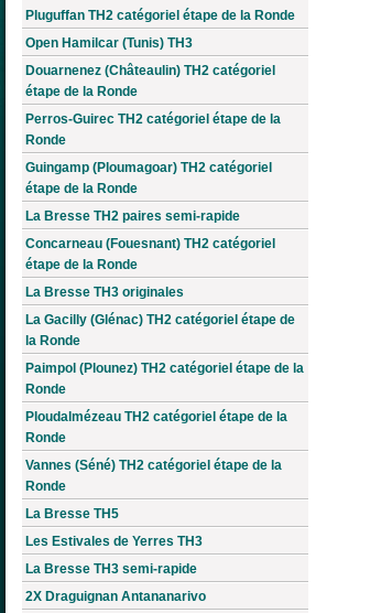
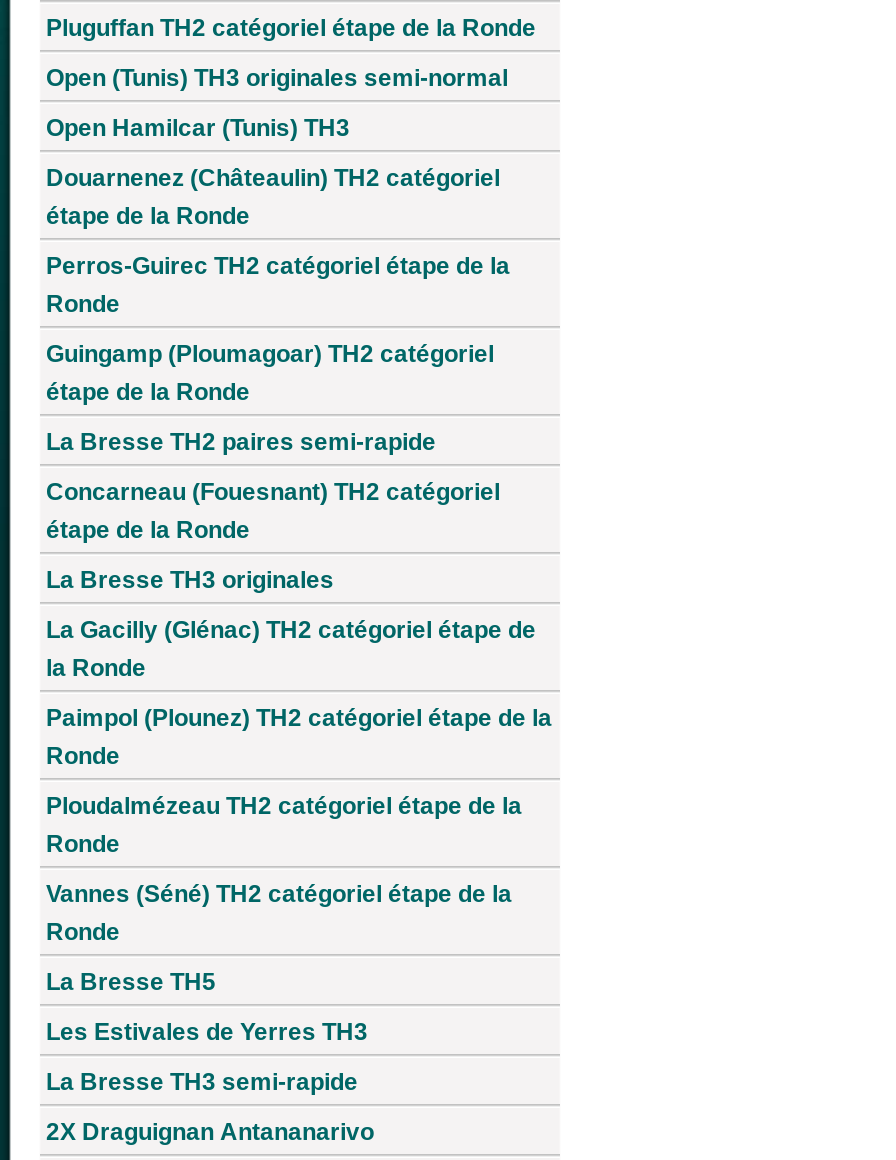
+ Open (Tunis) TH3 originales semi-normal
